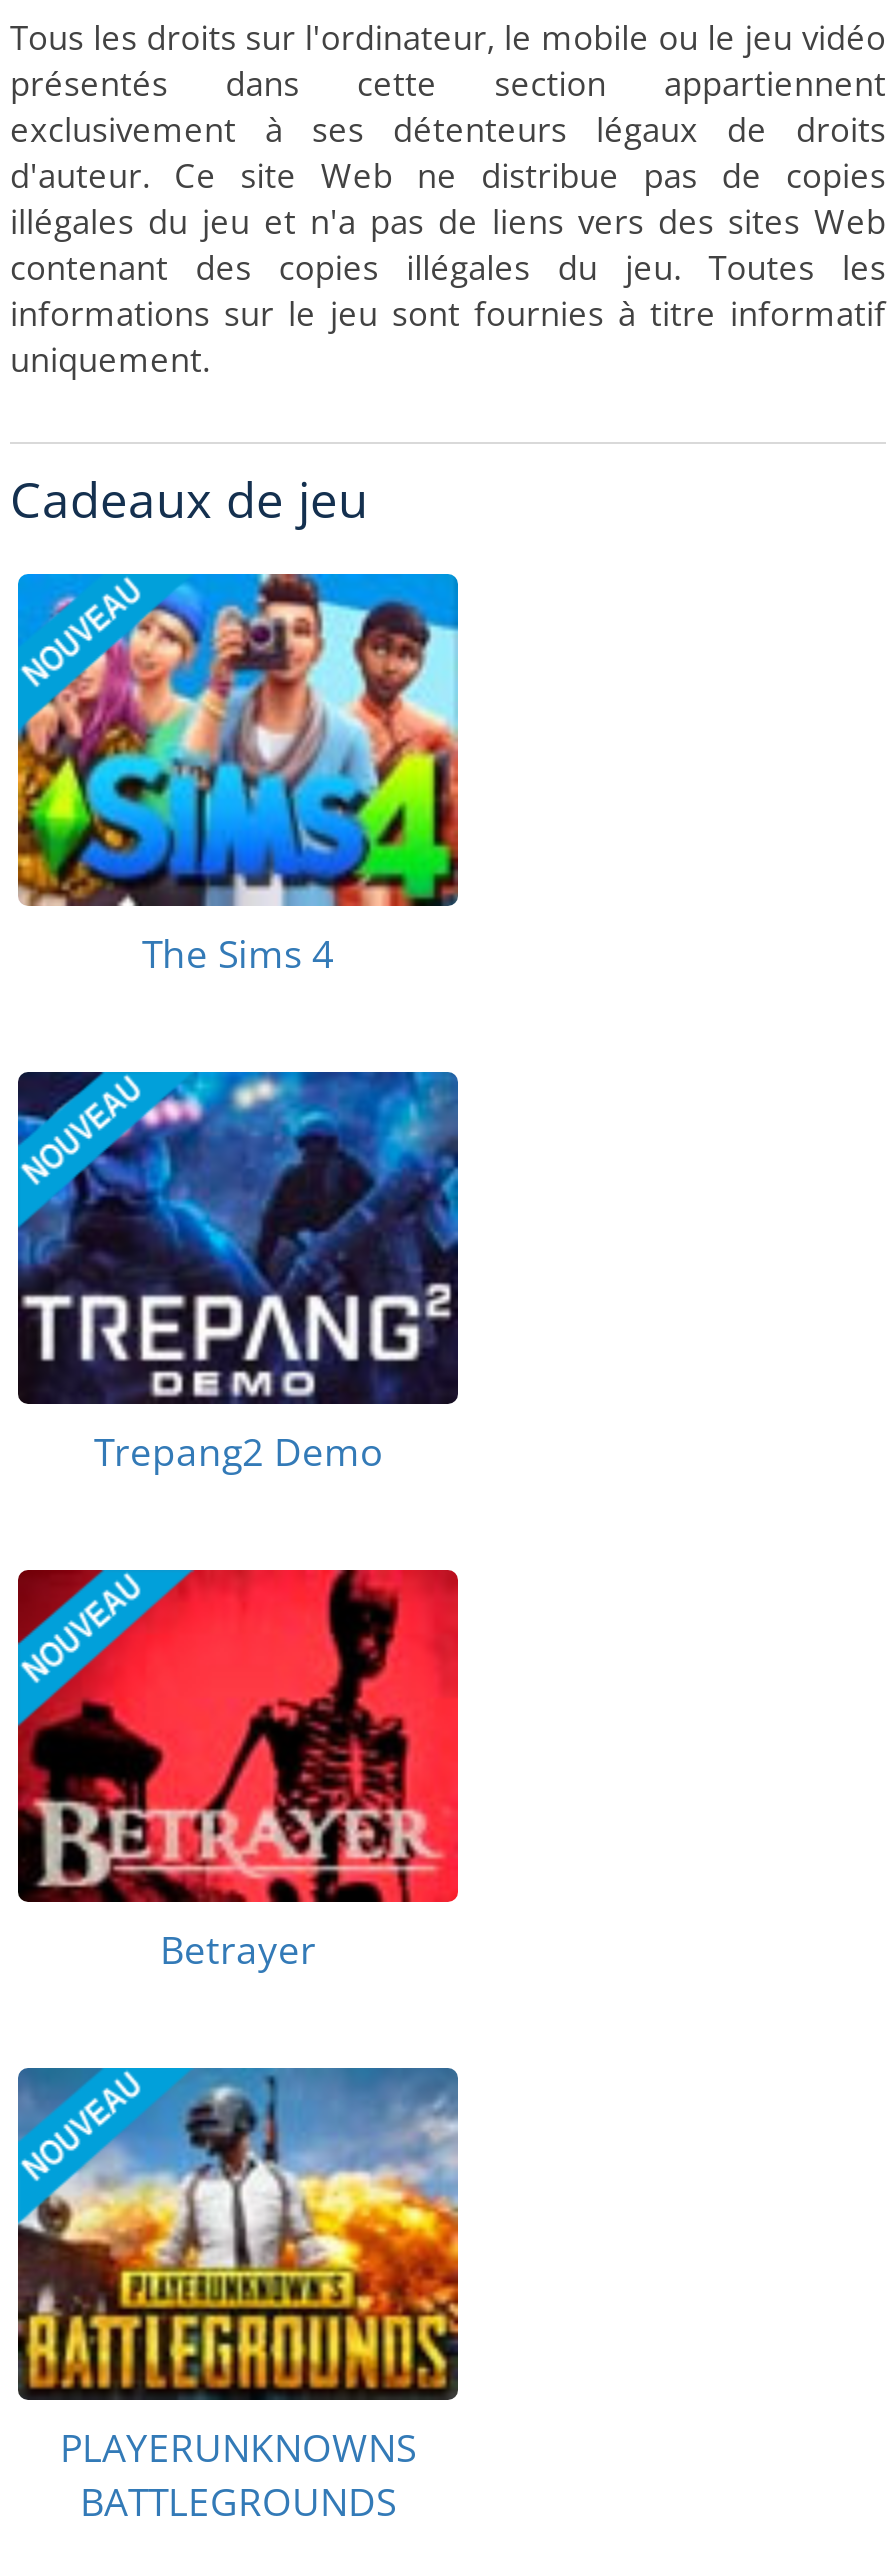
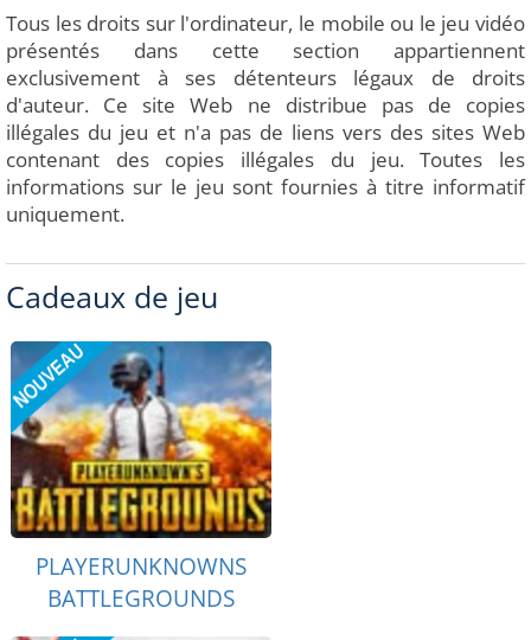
- [image]
- The Sims 4

- [image]
- Trepang2 Demo

- [image]
- Betrayer
